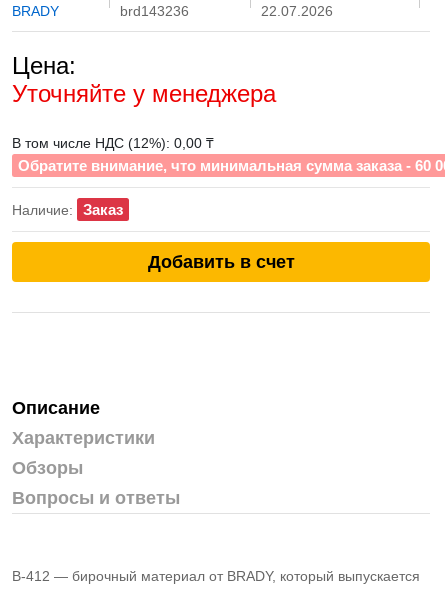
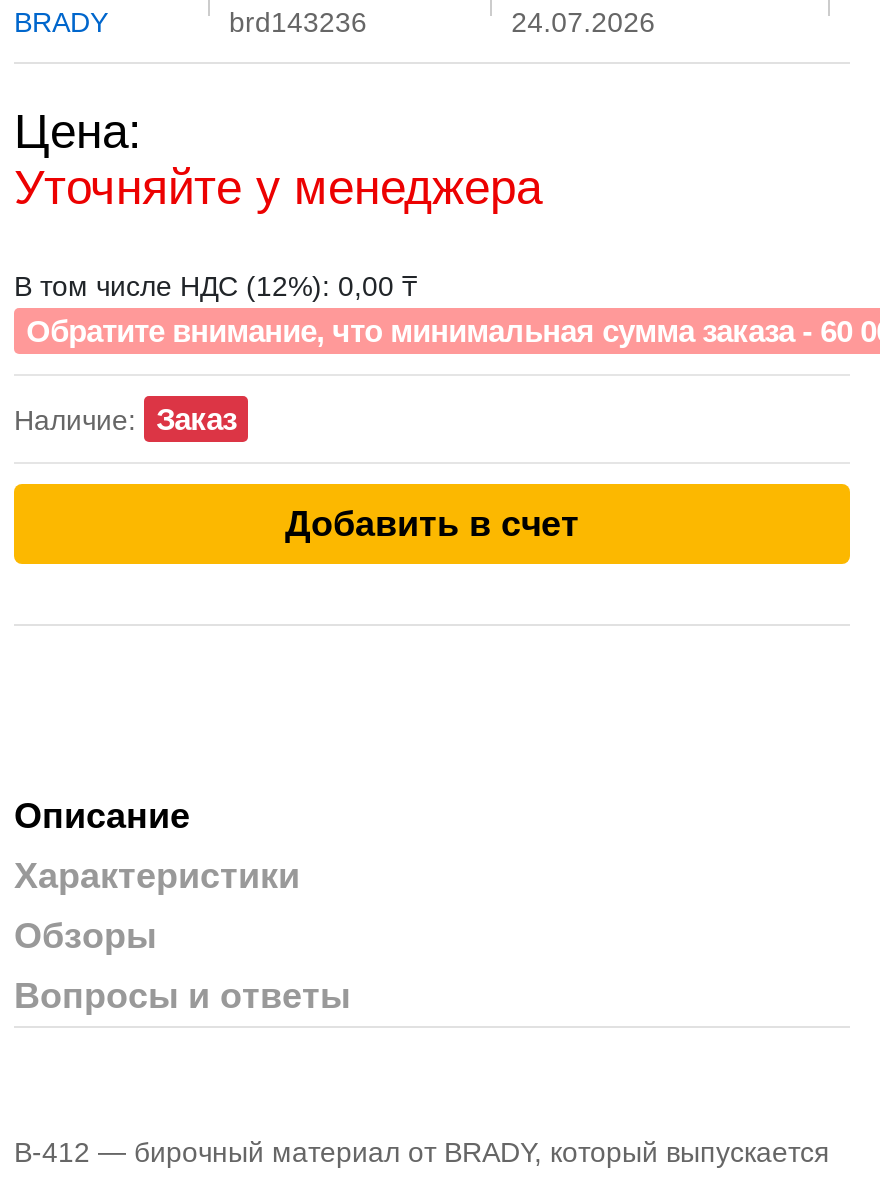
- 22.07.2026
+ 24.07.2026
